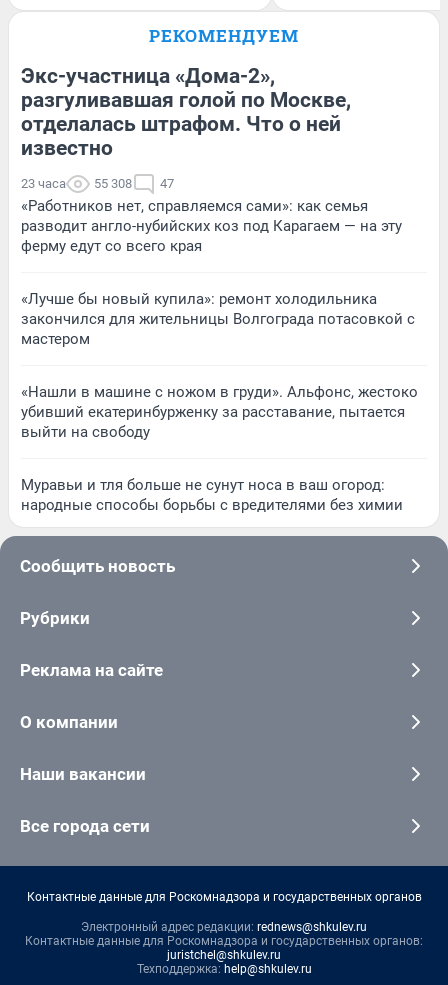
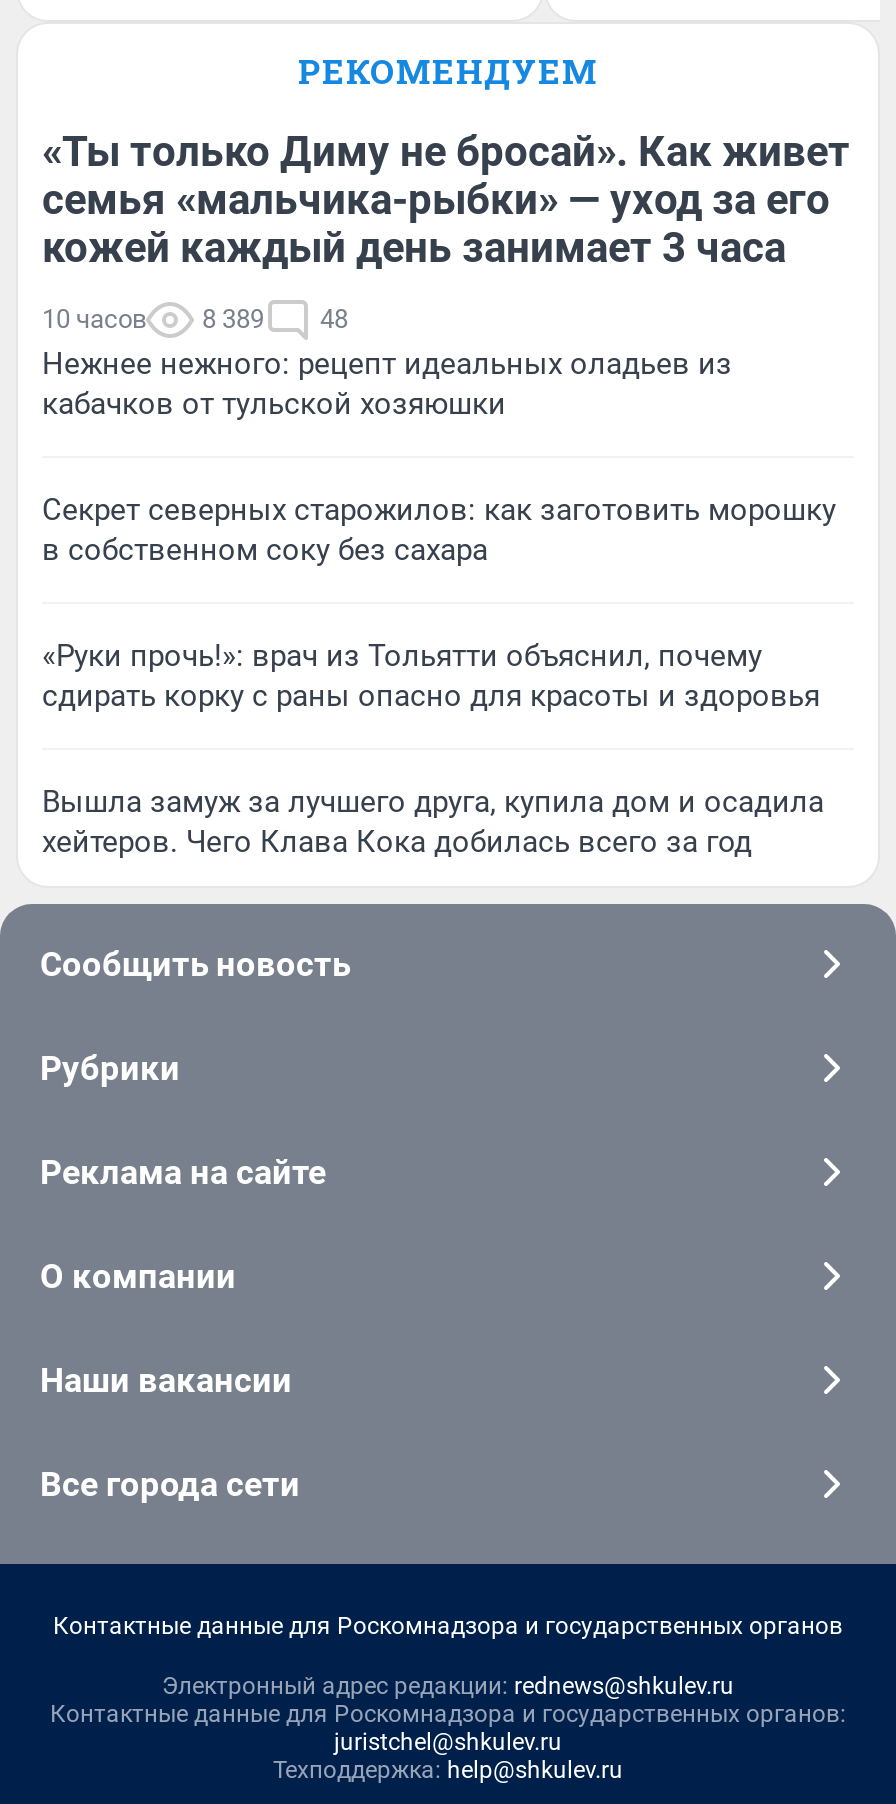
- Экс-участница «Дома-2»,
- разгуливавшая голой по Москве,
- отделалась штрафом. Что о ней
- известно
+ «Ты только Диму не бросай». Как живет
+ семья «мальчика-рыбки» — уход за его
+ кожей каждый день занимает 3 часа

- 23 часа
- 55 308
- 47
- «Работников нет, справляемся сами»: как семья
- разводит англо-нубийских коз под Карагаем — на эту
- ферму едут со всего края
+ 10 часов
+ 8 389
+ 48
+ Нежнее нежного: рецепт идеальных оладьев из
+ кабачков от тульской хозяюшки

- «Лучше бы новый купила»: ремонт холодильника
- закончился для жительницы Волгограда потасовкой с
- мастером
+ Секрет северных старожилов: как заготовить морошку
+ в собственном соку без сахара

- «Нашли в машине с ножом в груди». Альфонс, жестоко
- убивший екатеринбурженку за расставание, пытается
- выйти на свободу
+ «Руки прочь!»: врач из Тольятти объяснил, почему
+ сдирать корку с раны опасно для красоты и здоровья

- Муравьи и тля больше не сунут носа в ваш огород:
- народные способы борьбы с вредителями без химии
+ Вышла замуж за лучшего друга, купила дом и осадила
+ хейтеров. Чего Клава Кока добилась всего за год
